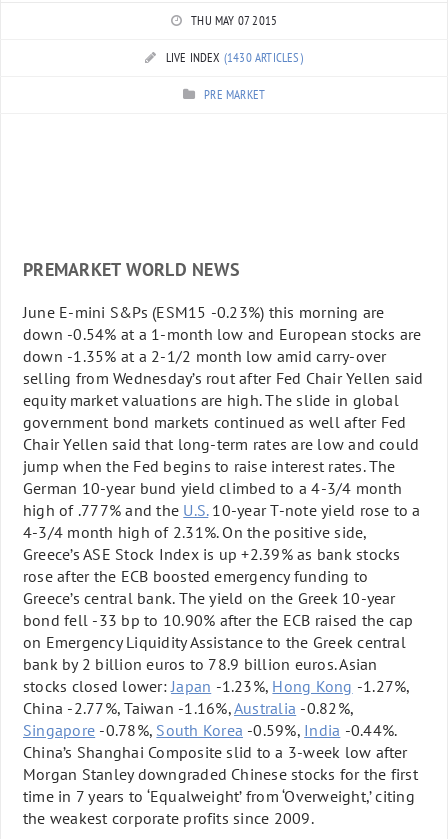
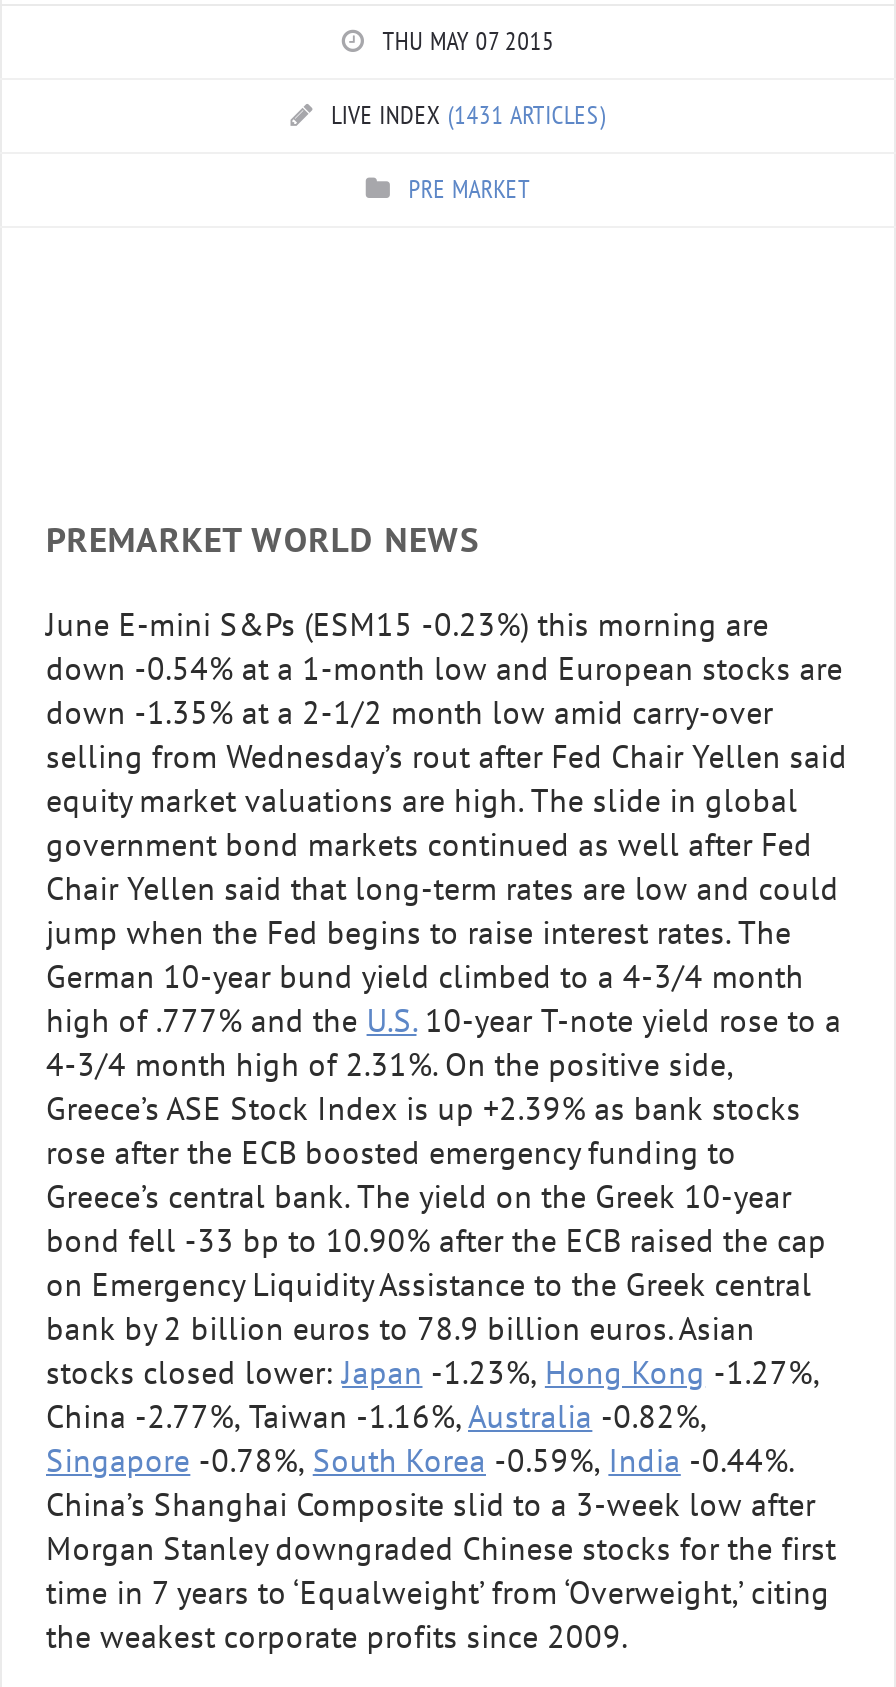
- LIVE INDEX (1430 ARTICLES)
+ LIVE INDEX (1431 ARTICLES)
